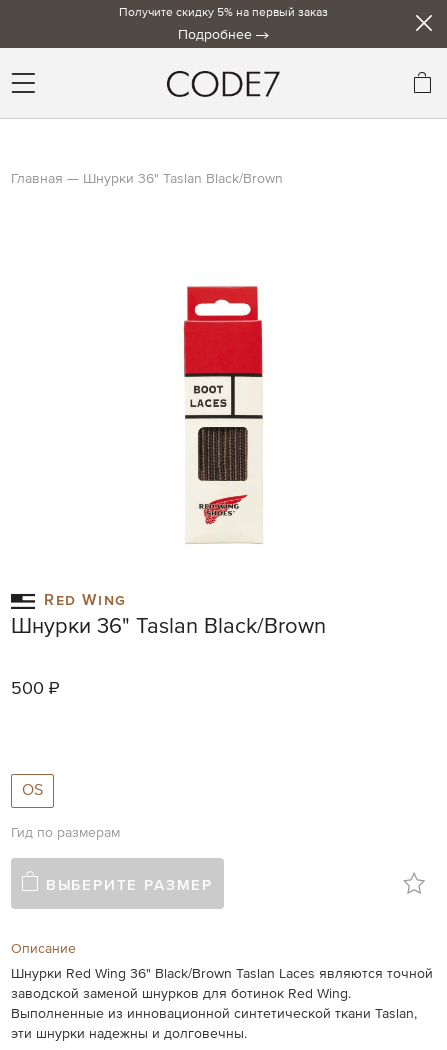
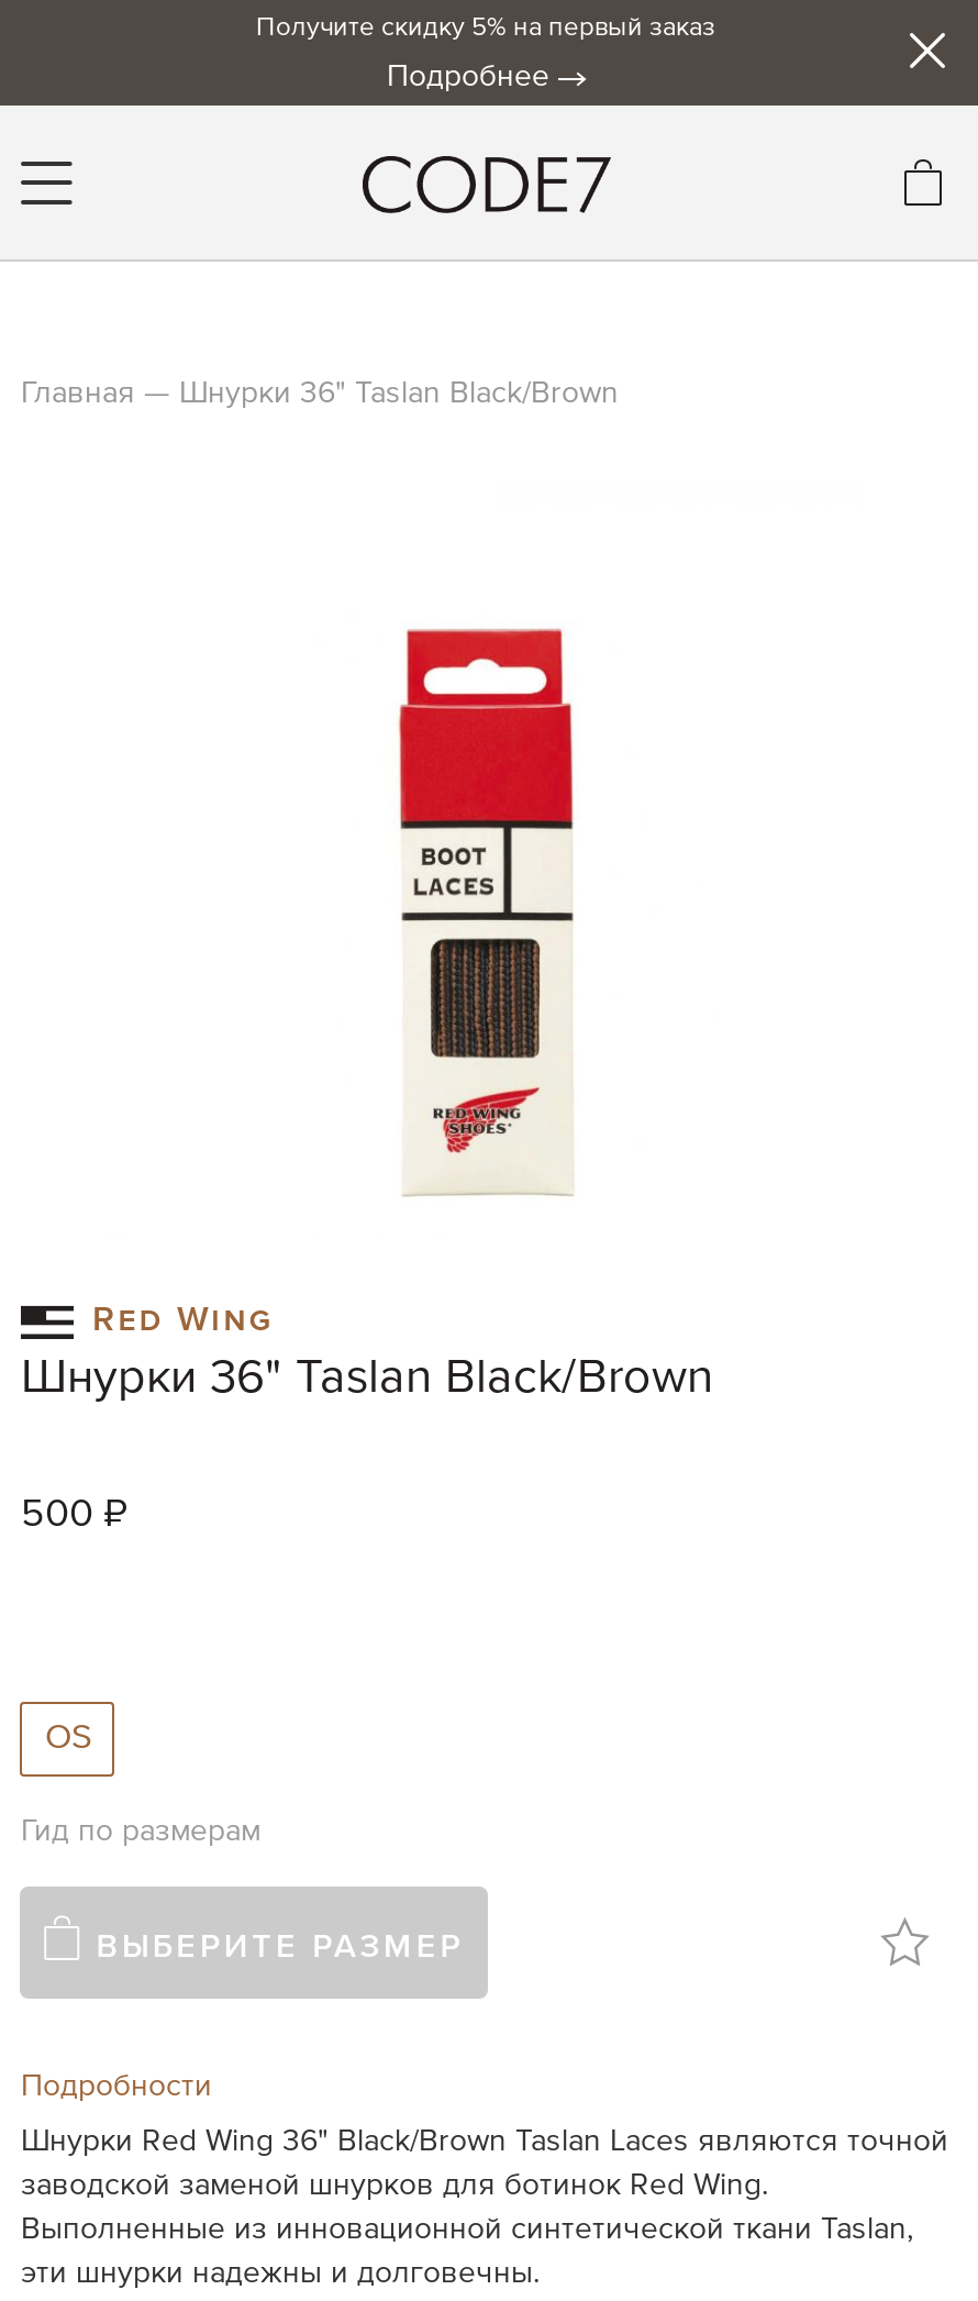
- Описание
+ Подробности
